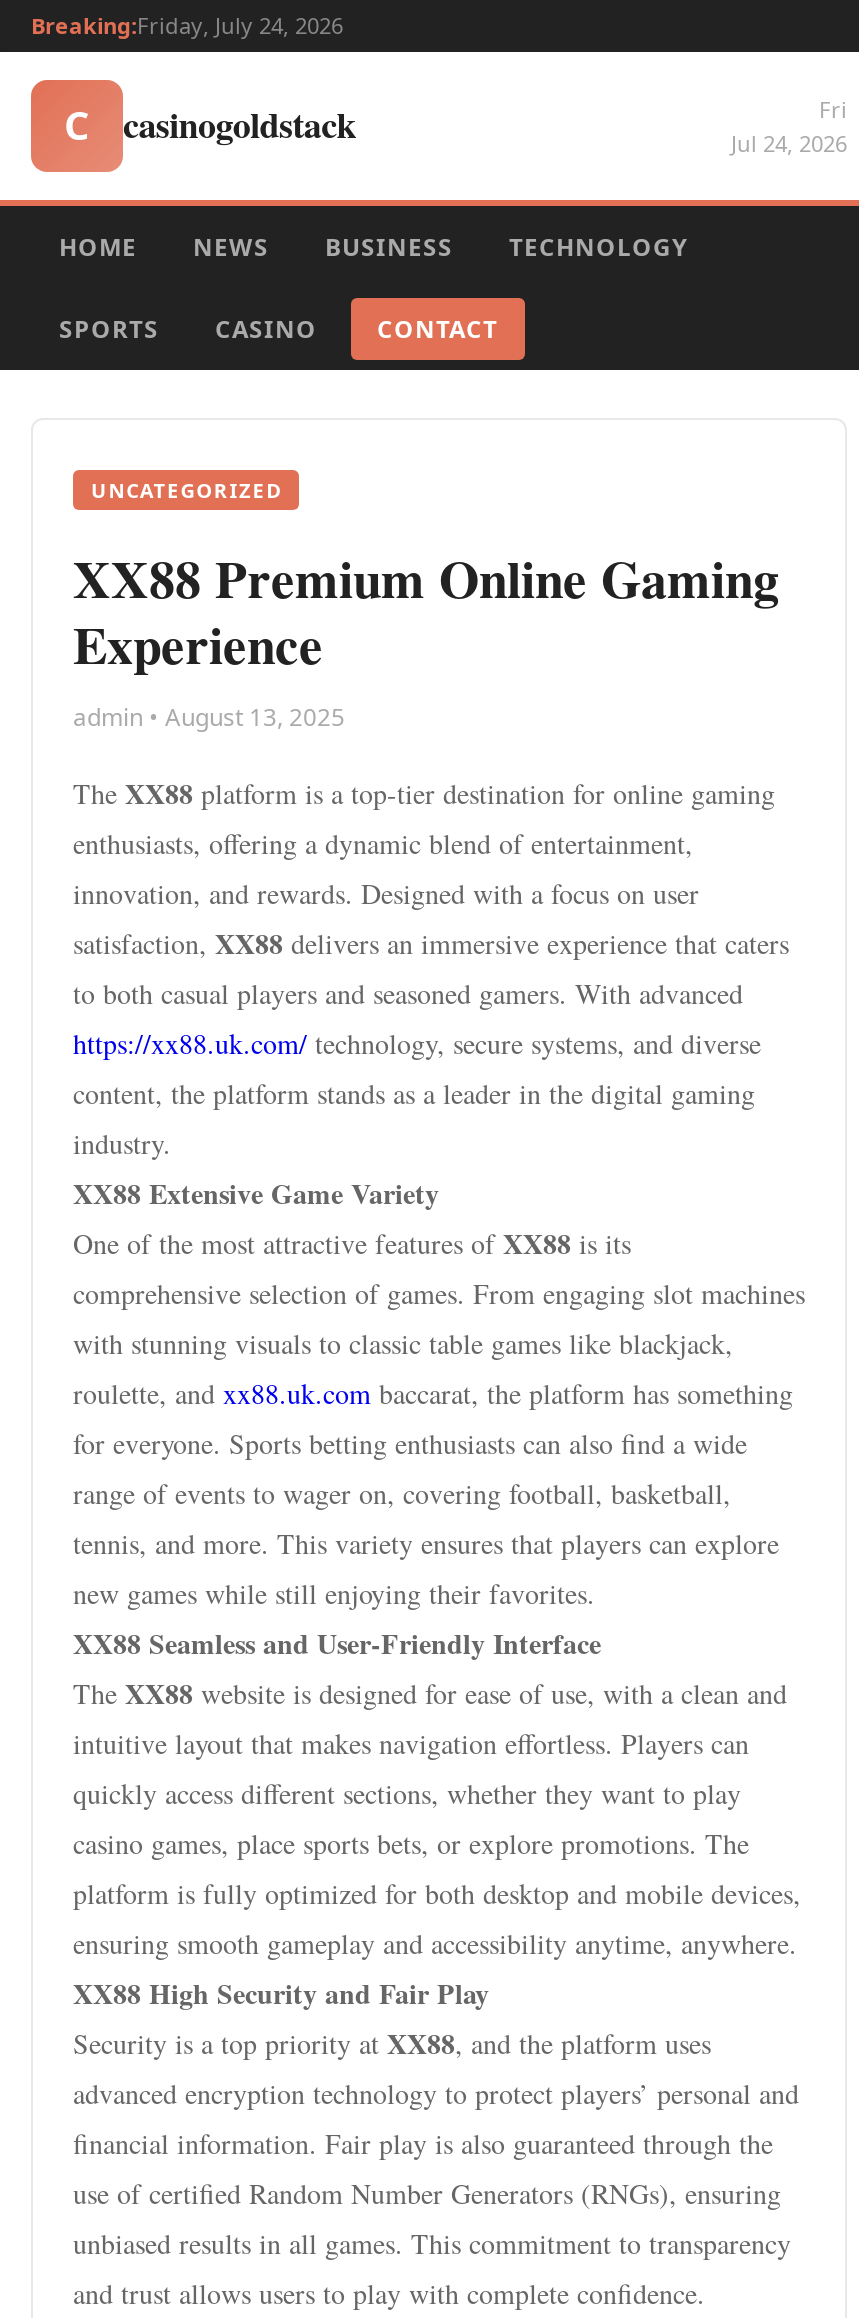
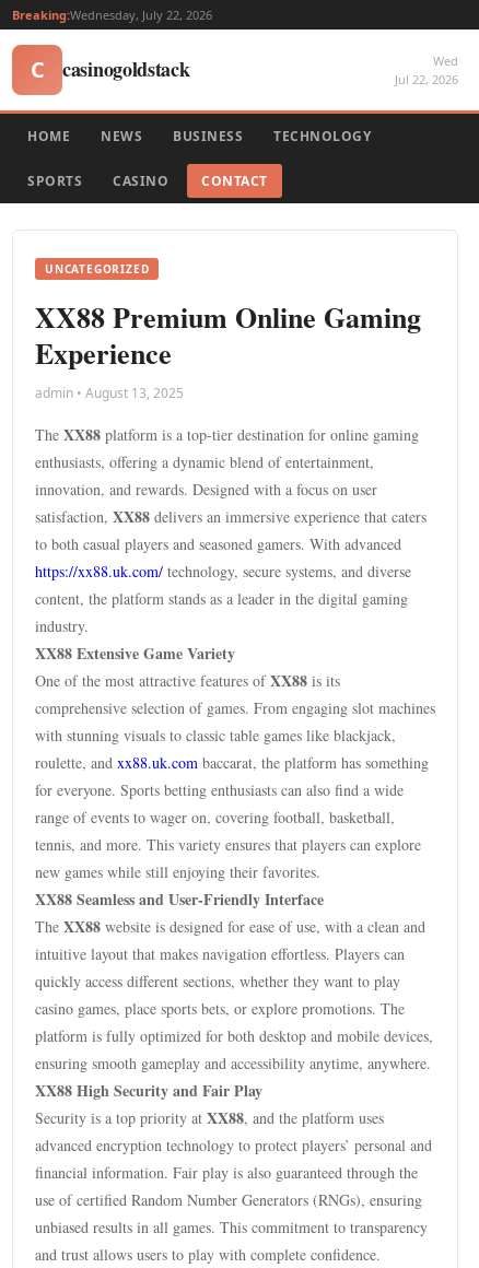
- Breaking:Friday, July 24, 2026
+ Breaking:Wednesday, July 22, 2026

- Fri
- Jul 24, 2026
+ Wed
+ Jul 22, 2026
